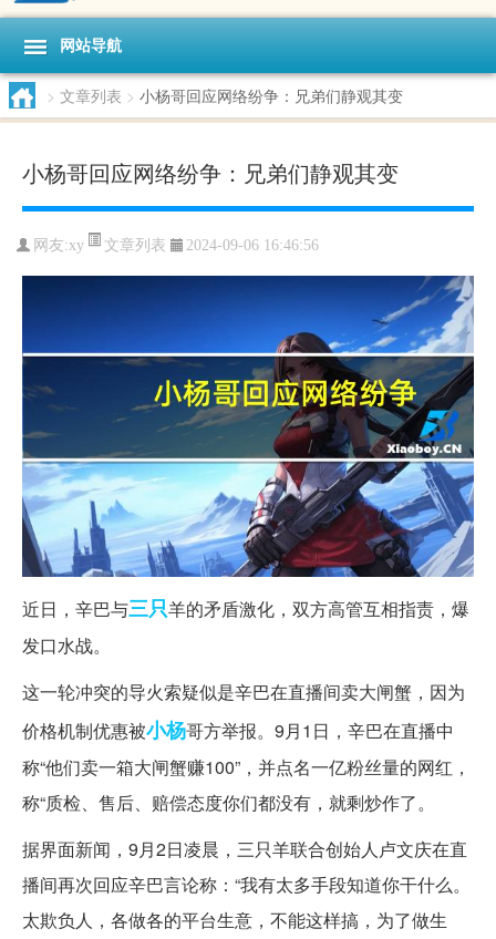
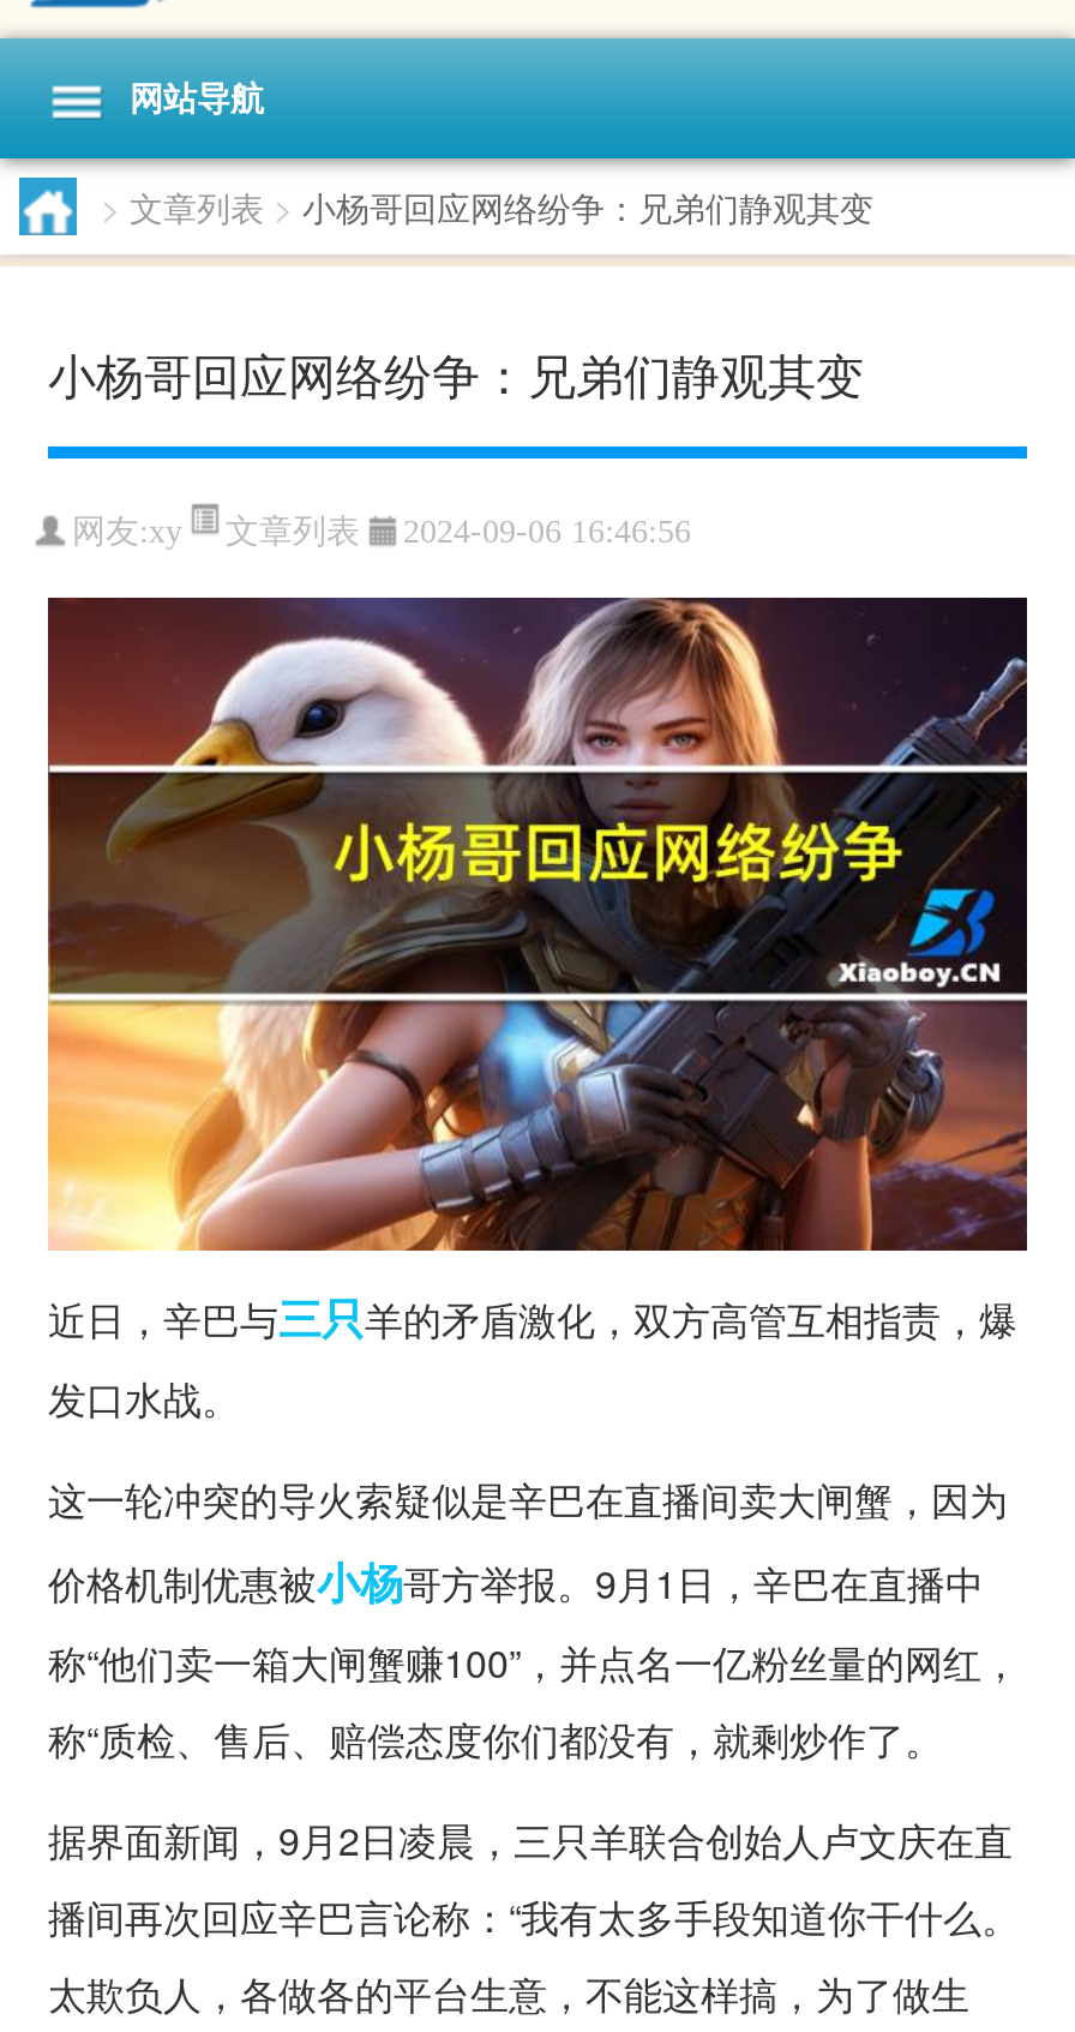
- [image]
+ [image]
